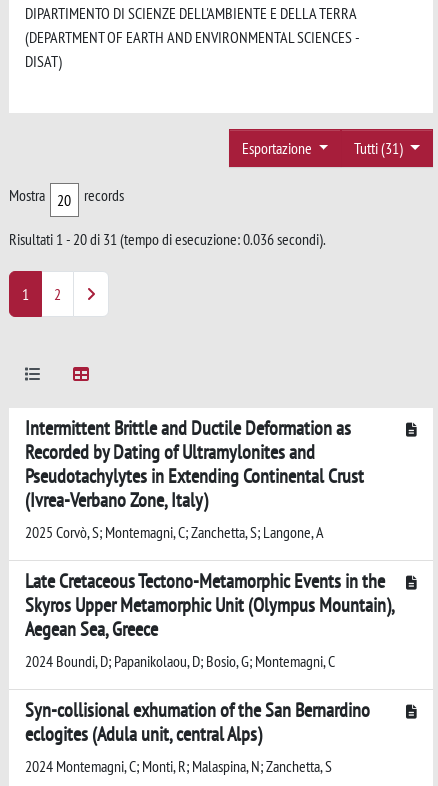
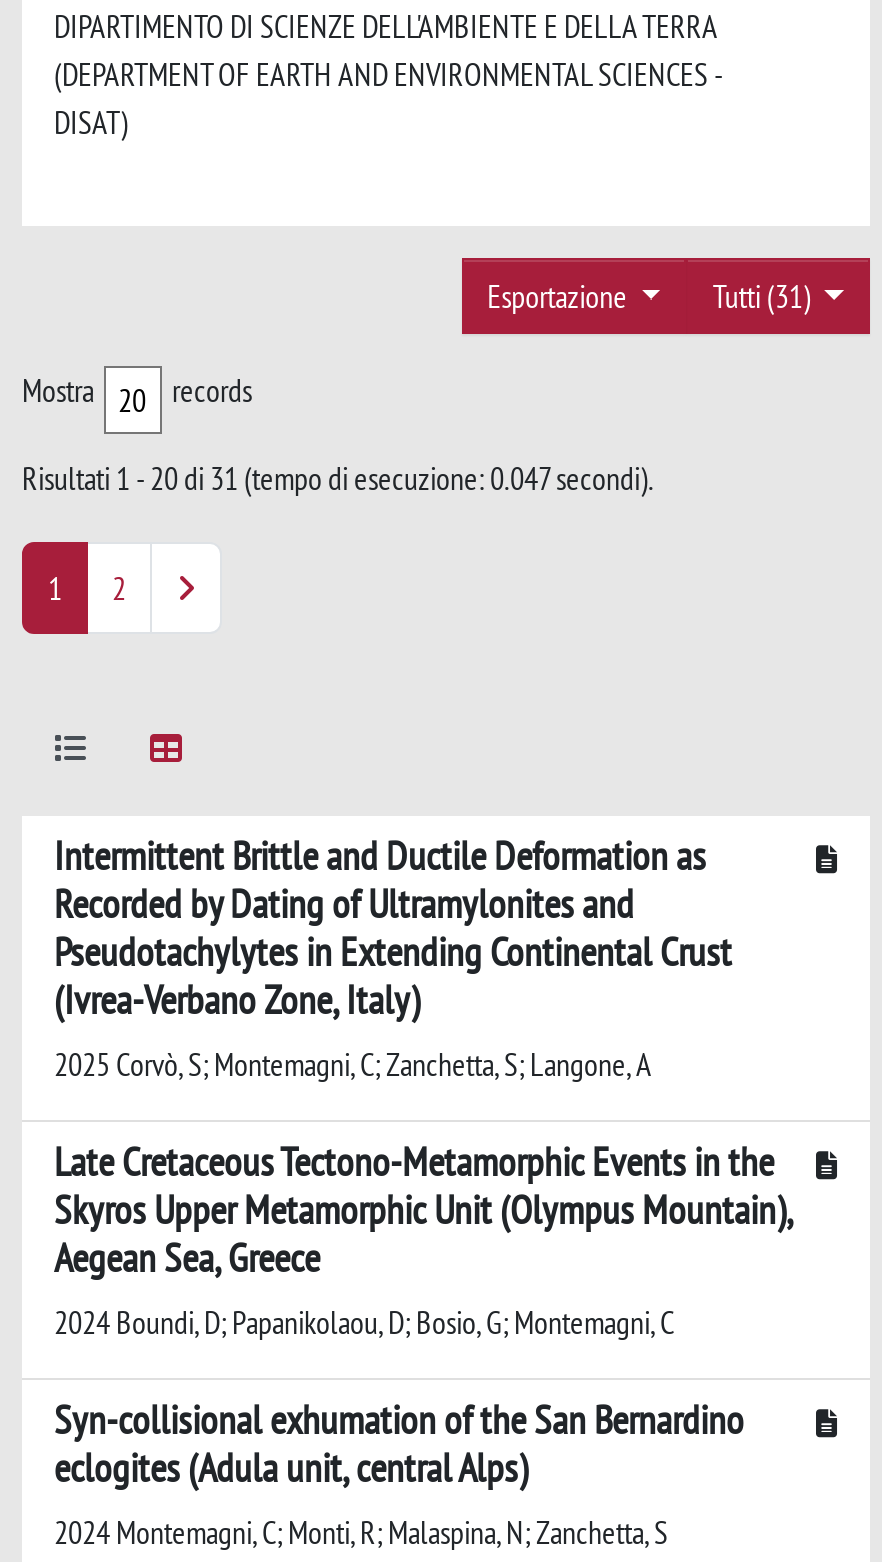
- Risultati 1 - 20 di 31 (tempo di esecuzione: 0.036 secondi).
+ Risultati 1 - 20 di 31 (tempo di esecuzione: 0.047 secondi).
